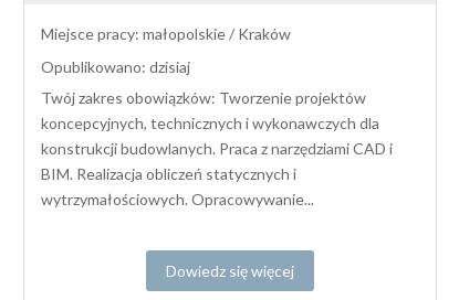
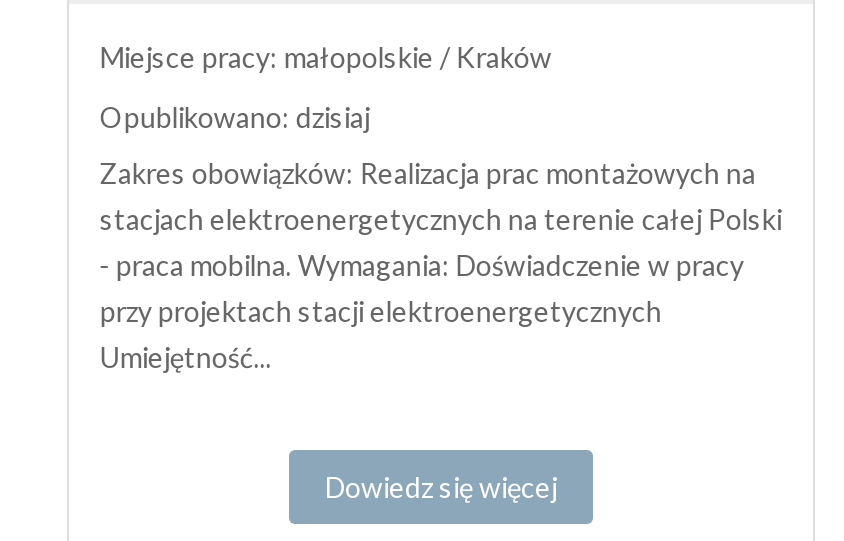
- Twój zakres obowiązków: Tworzenie projektów
- koncepcyjnych, technicznych i wykonawczych dla
- konstrukcji budowlanych. Praca z narzędziami CAD i
- BIM. Realizacja obliczeń statycznych i
- wytrzymałościowych. Opracowywanie...
+ Zakres obowiązków: Realizacja prac montażowych na
+ stacjach elektroenergetycznych na terenie całej Polski
+ - praca mobilna. Wymagania: Doświadczenie w pracy
+ przy projektach stacji elektroenergetycznych
+ Umiejętność...
